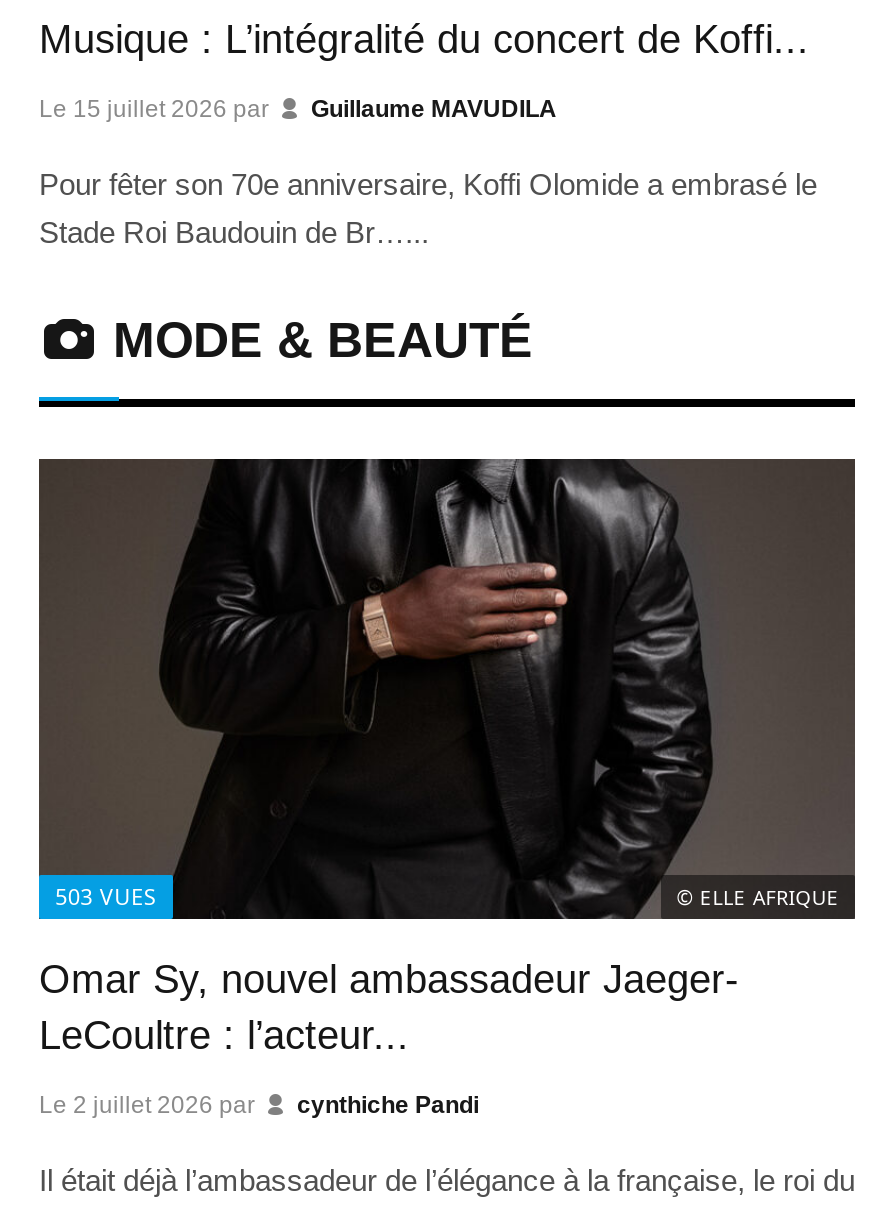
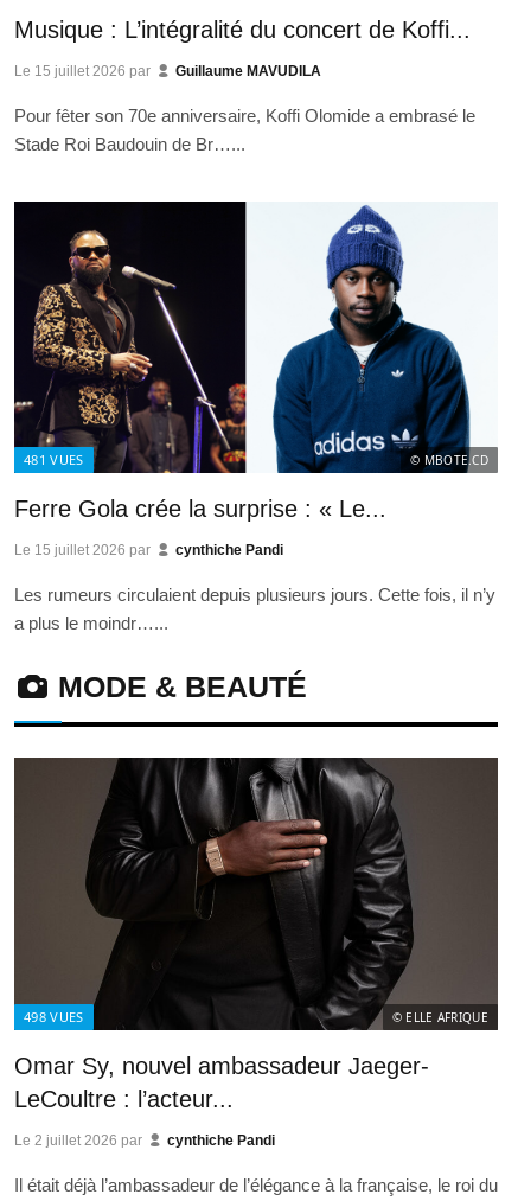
+ [image]
+ 481 VUES
+ © MBOTE.CD
+ Ferre Gola crée la surprise : « Le...
+ Le 15 juillet 2026 par
+ cynthiche Pandi
+ Les rumeurs circulaient depuis plusieurs jours. Cette fois, il n’y
+ a plus le moindr…...

+ [image]

- 503 VUES
+ 498 VUES
